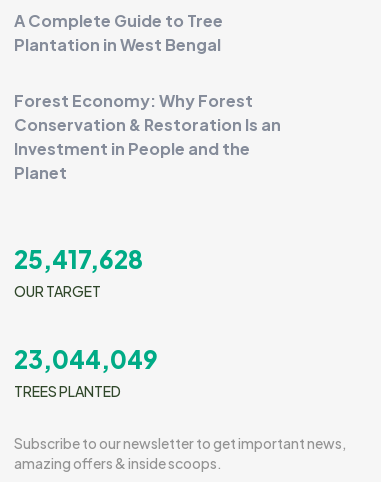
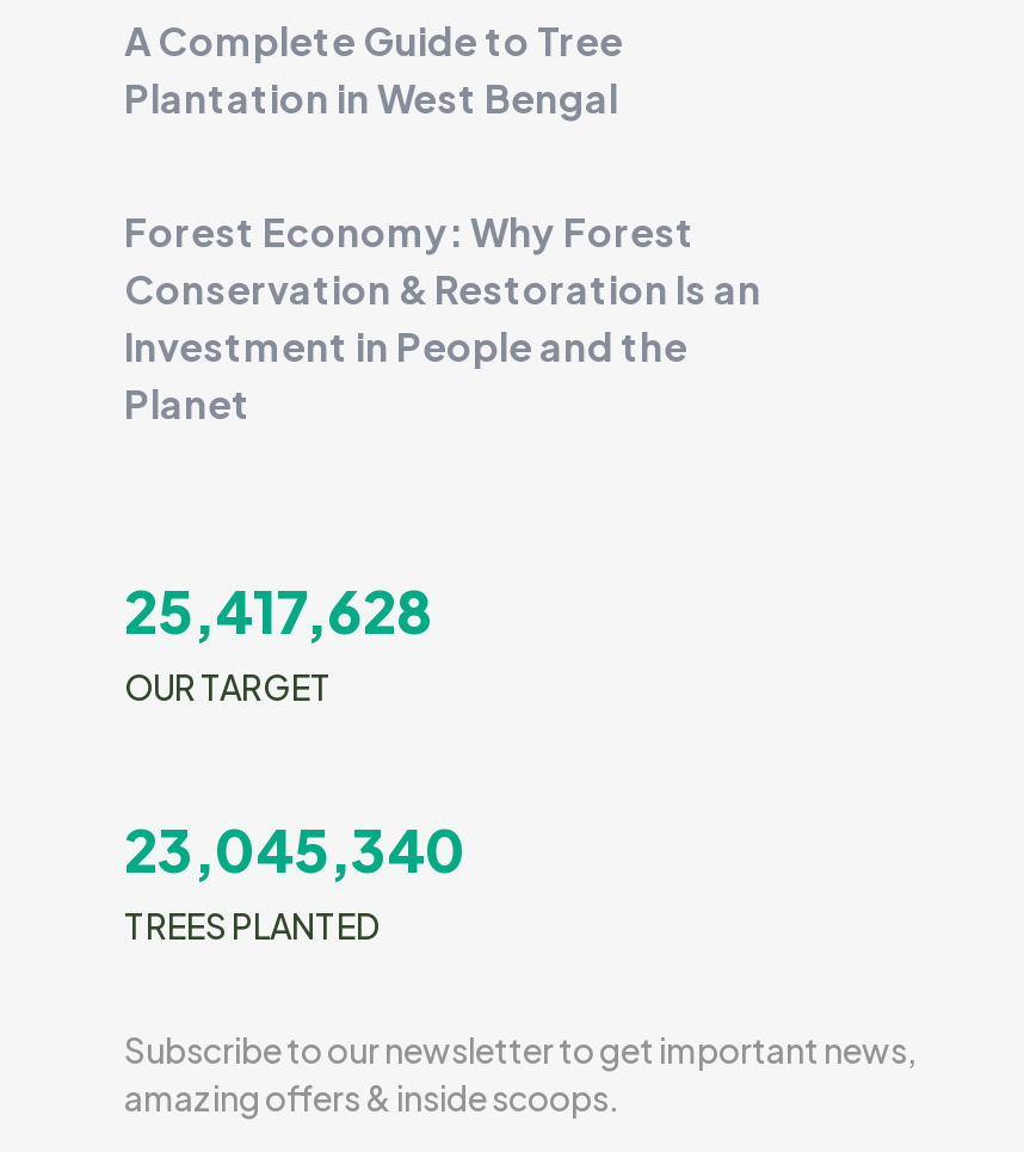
- 23,044,049
+ 23,045,340
